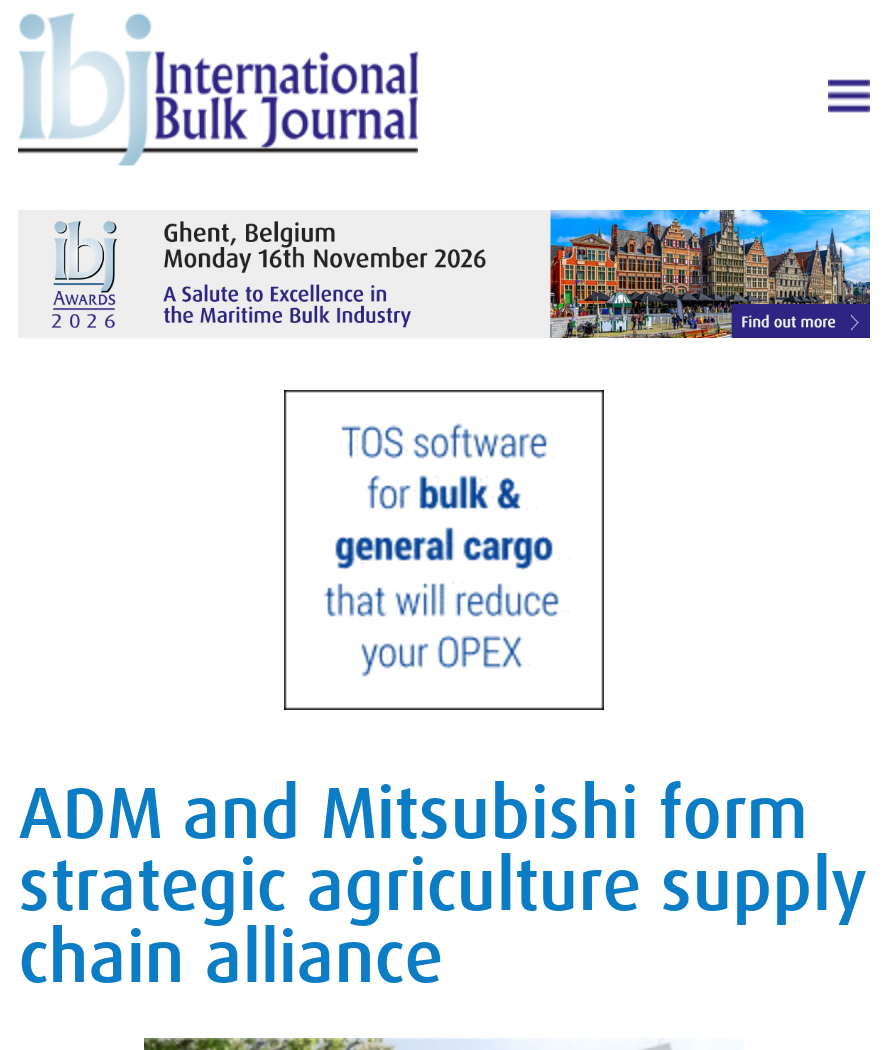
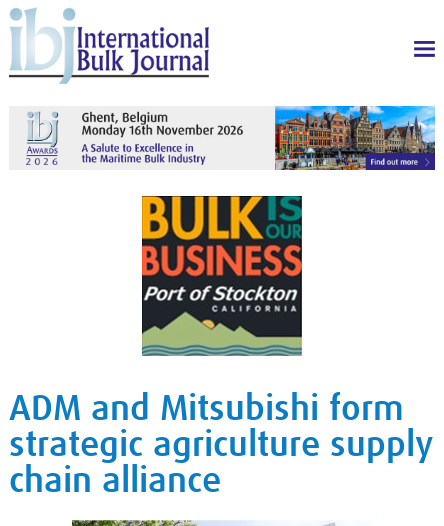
- [image]
+ [image]
